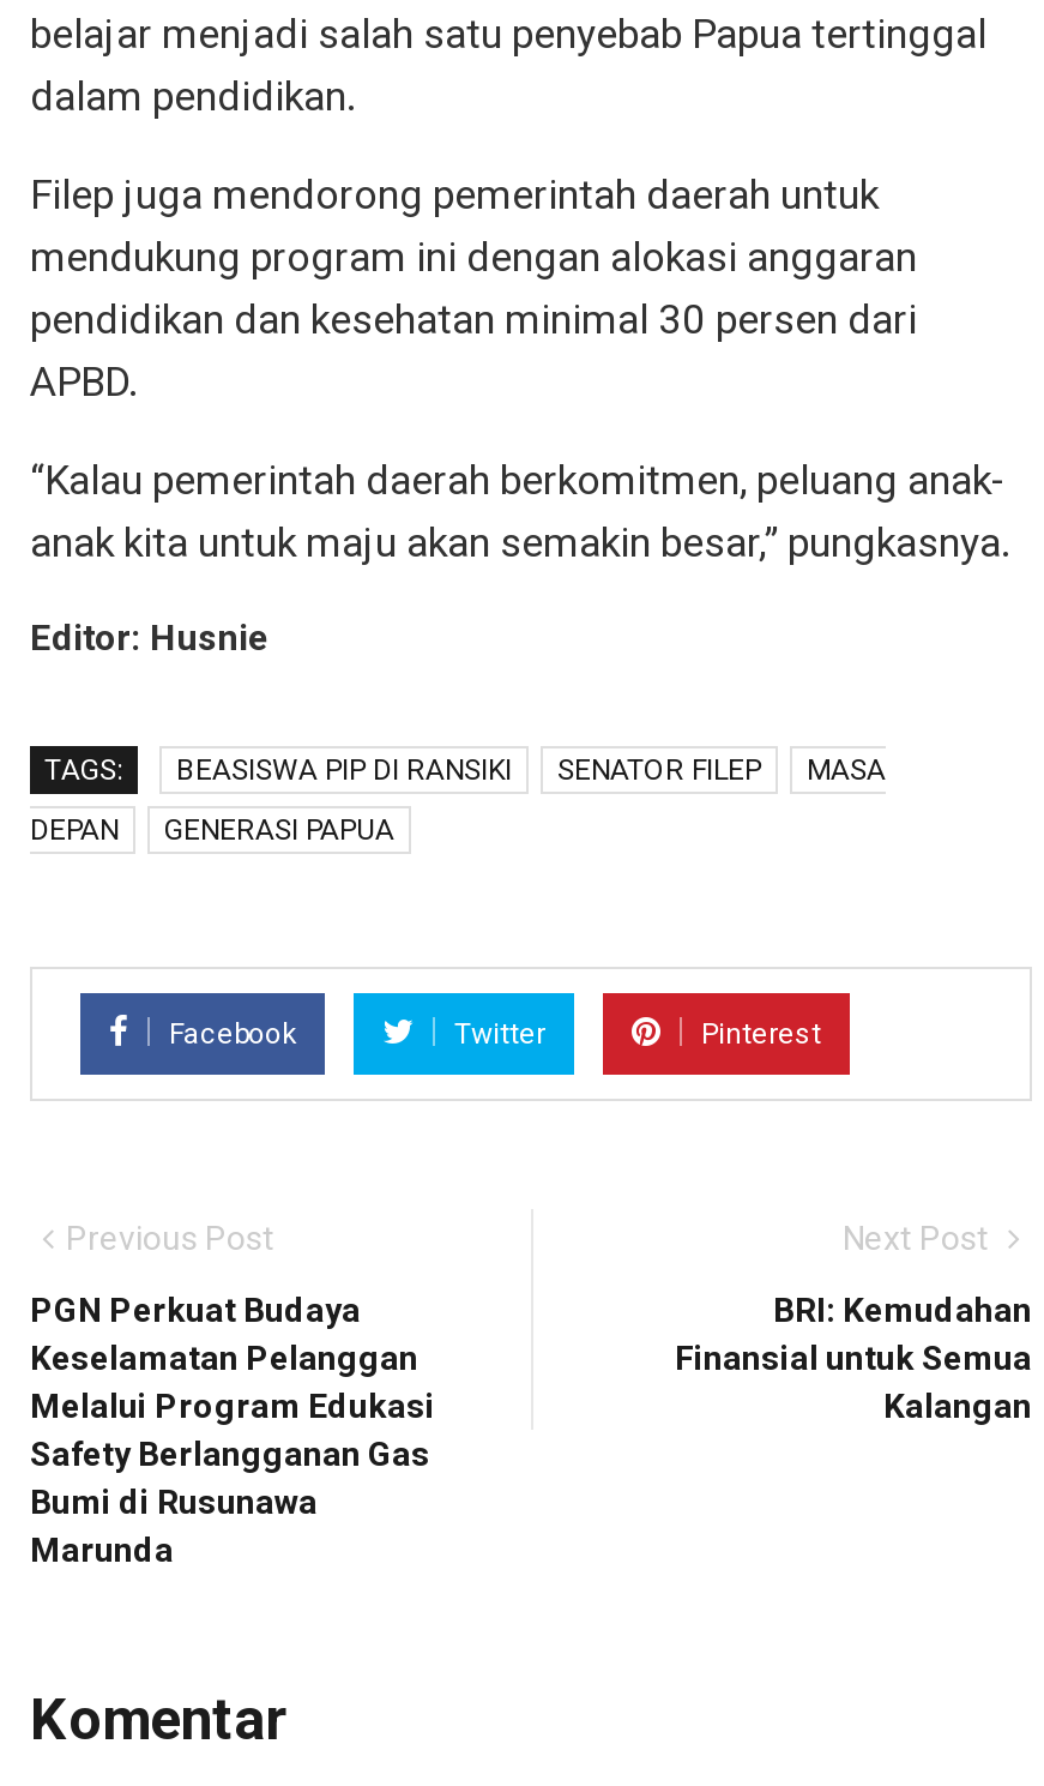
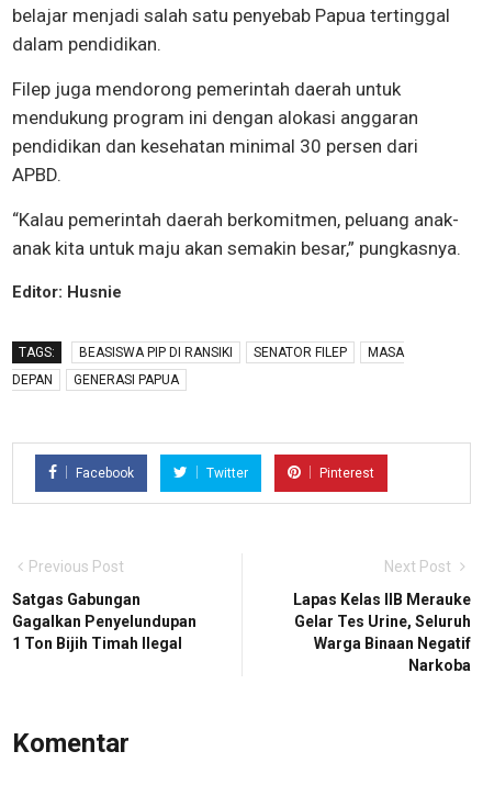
- PGN Perkuat Budaya
- Keselamatan Pelanggan
- Melalui Program Edukasi
- Safety Berlangganan Gas
- Bumi di Rusunawa
- Marunda
+ Satgas Gabungan
+ Gagalkan Penyelundupan
+ 1 Ton Bijih Timah Ilegal

- BRI: Kemudahan
- Finansial untuk Semua
- Kalangan
+ Lapas Kelas IIB Merauke
+ Gelar Tes Urine, Seluruh
+ Warga Binaan Negatif
+ Narkoba
